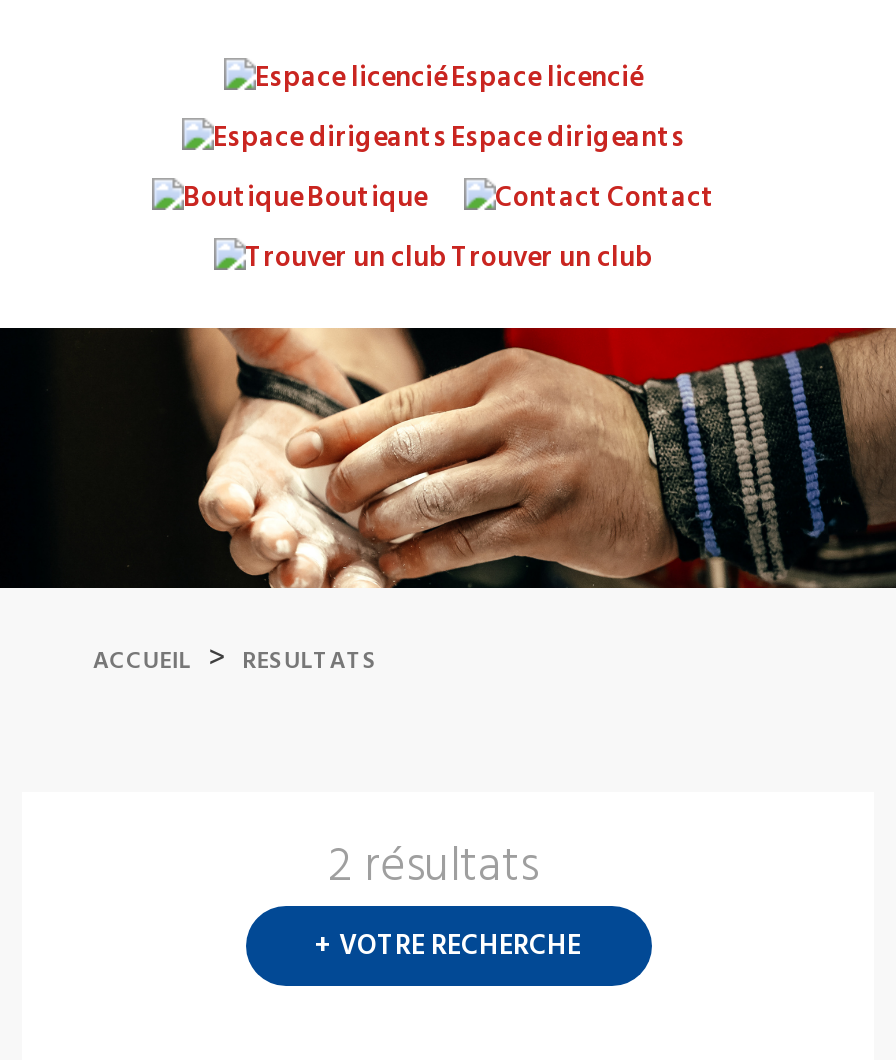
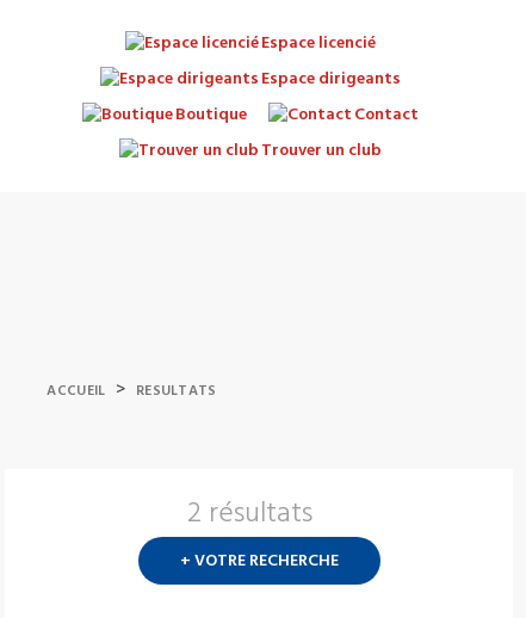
- [image]
